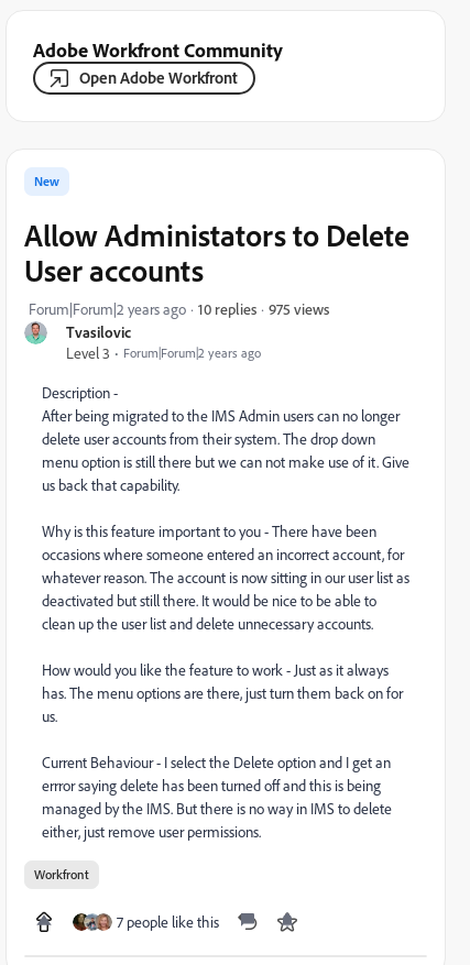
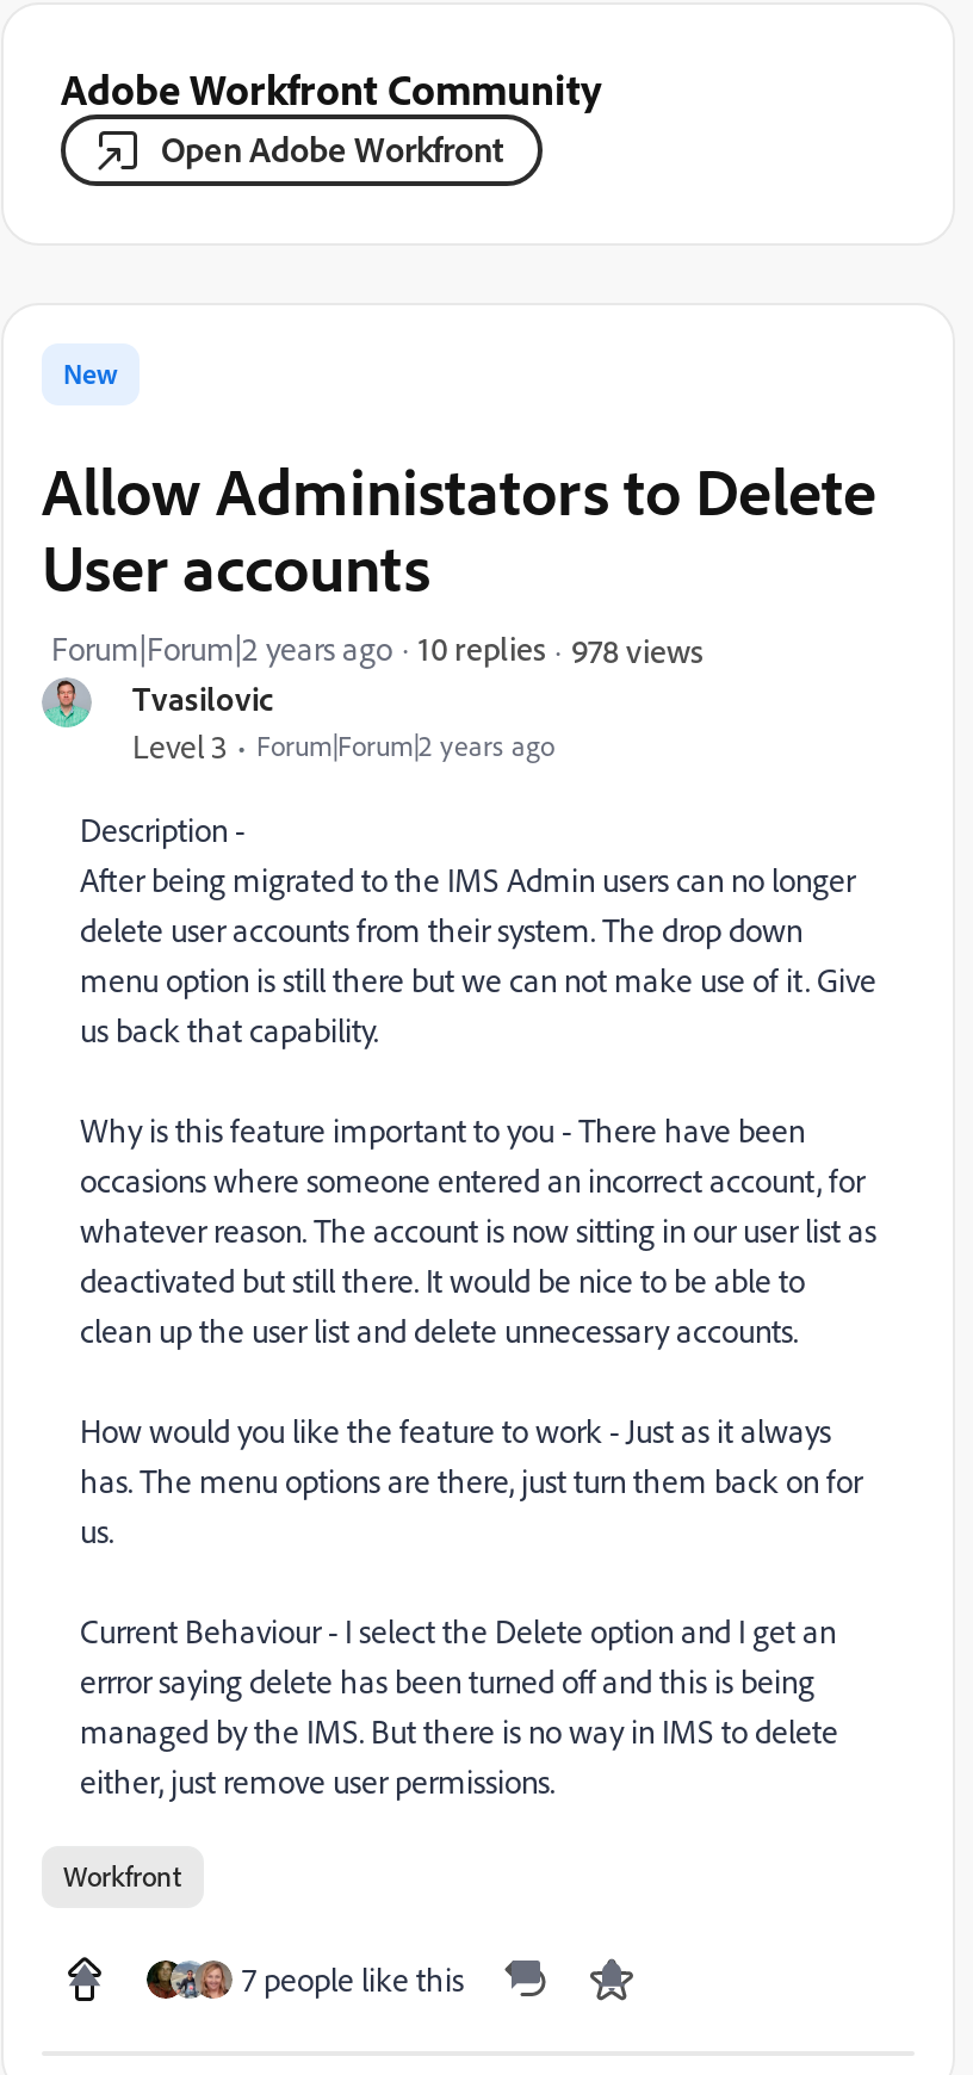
- 975 views
+ 978 views
